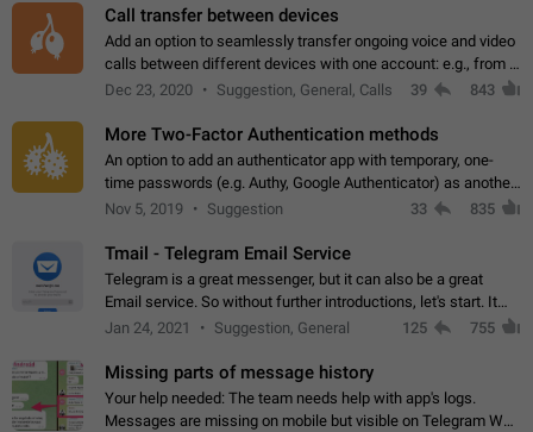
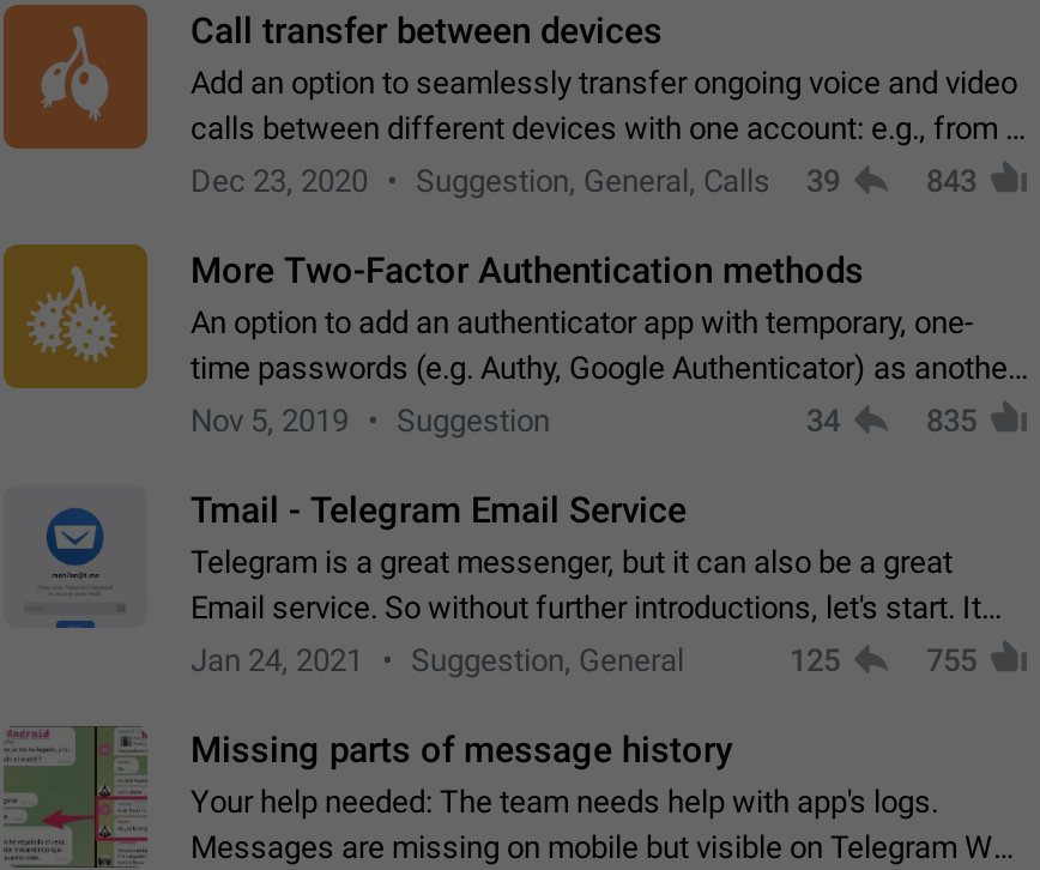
- 33
+ 34
